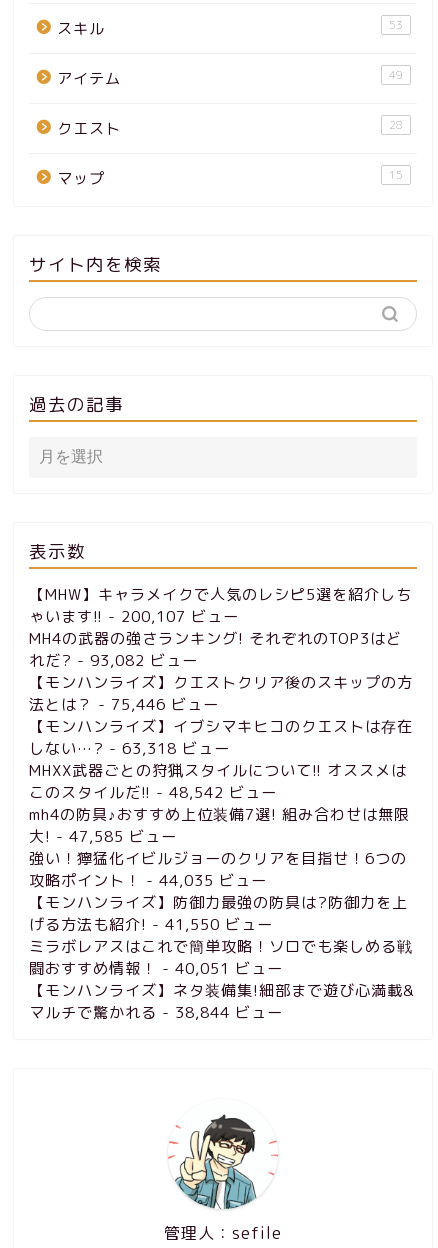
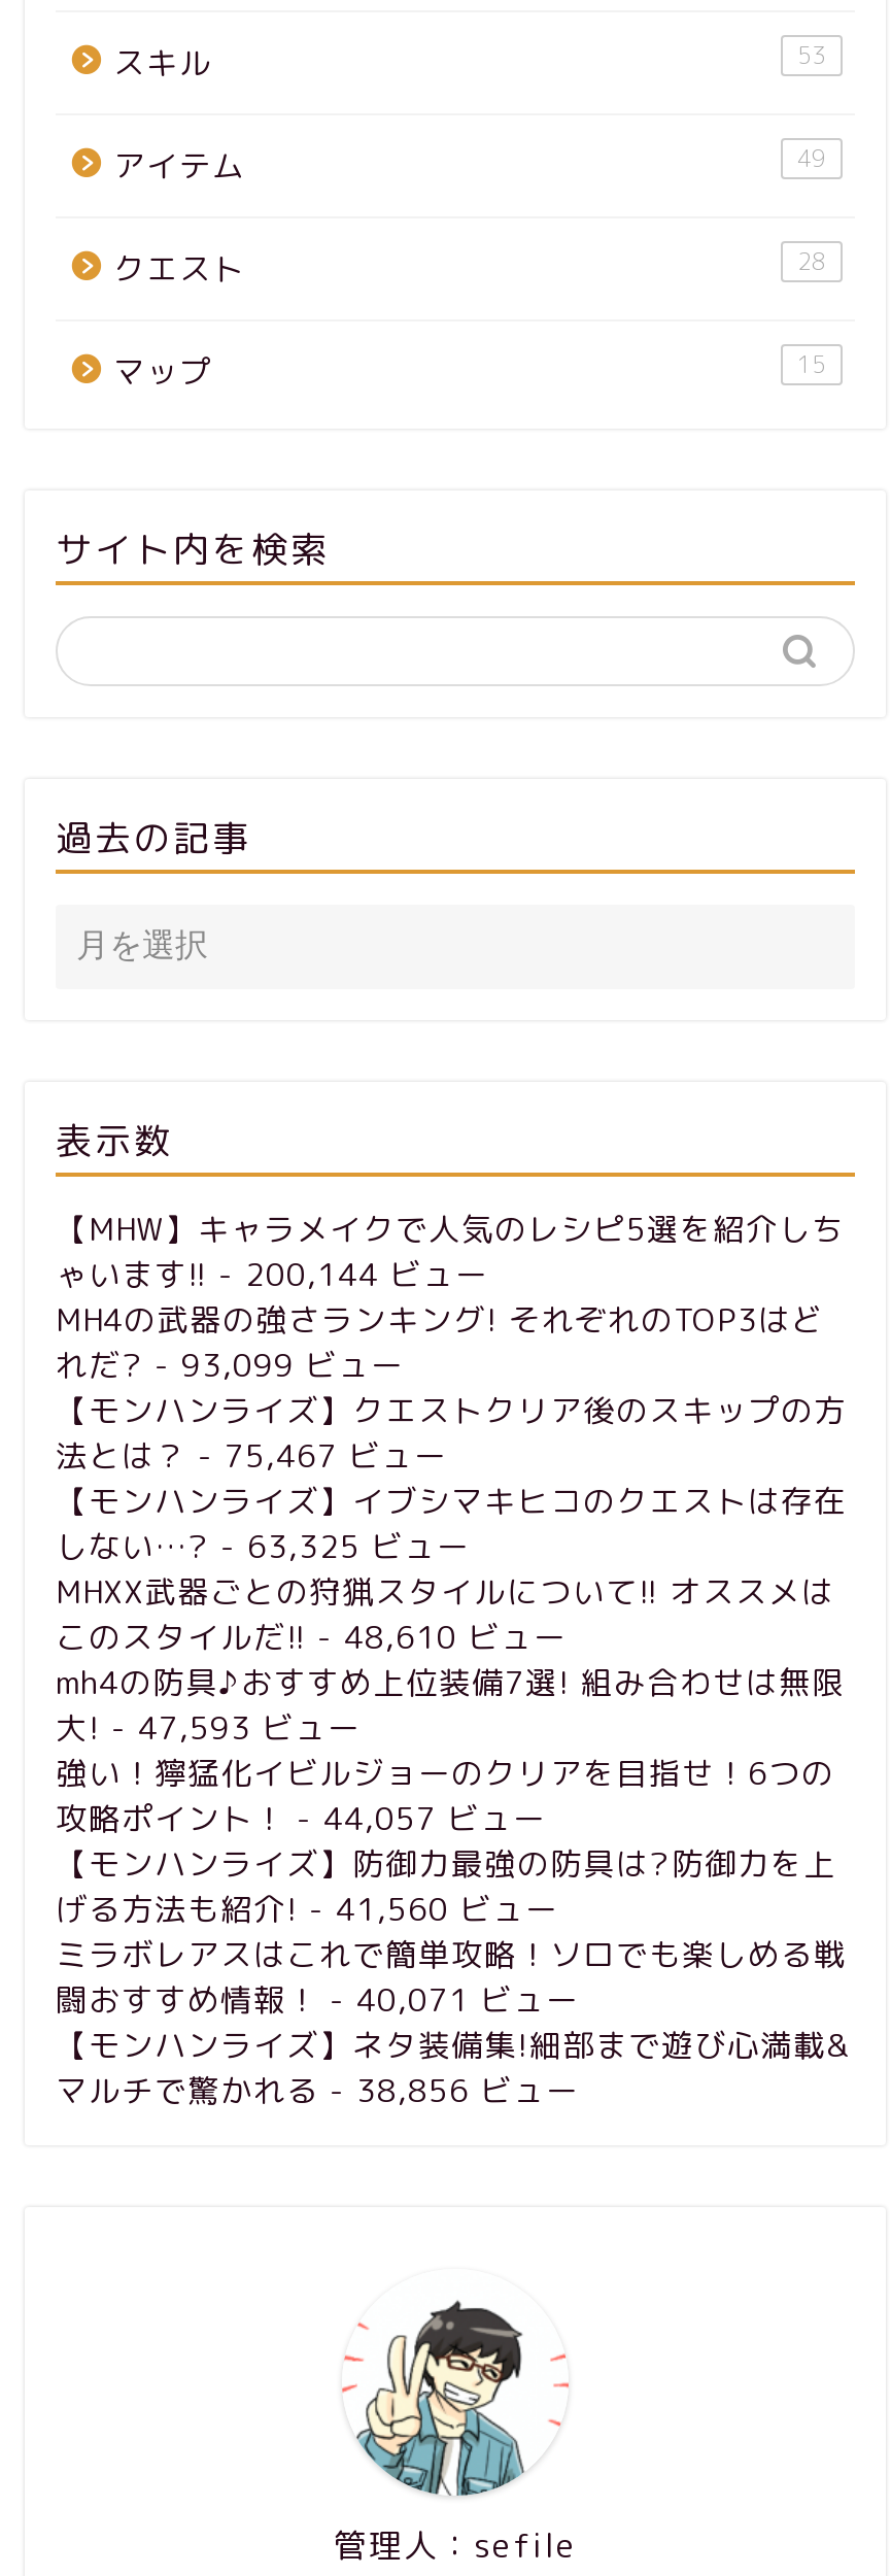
- ゃいます!! - 200,107 ビュー
+ ゃいます!! - 200,144 ビュー

- れだ? - 93,082 ビュー
+ れだ? - 93,099 ビュー

- 法とは？- 75,446 ビュー
+ 法とは？- 75,467 ビュー

- しない…? - 63,318 ビュー
+ しない…? - 63,325 ビュー

- このスタイルだ!! - 48,542 ビュー
+ このスタイルだ!! - 48,610 ビュー

- 大! - 47,585 ビュー
+ 大! - 47,593 ビュー

- 攻略ポイント！- 44,035 ビュー
+ 攻略ポイント！- 44,057 ビュー

- げる方法も紹介! - 41,550 ビュー
+ げる方法も紹介! - 41,560 ビュー

- 闘おすすめ情報！- 40,051 ビュー
+ 闘おすすめ情報！- 40,071 ビュー

- マルチで驚かれる- 38,844 ビュー
+ マルチで驚かれる- 38,856 ビュー
